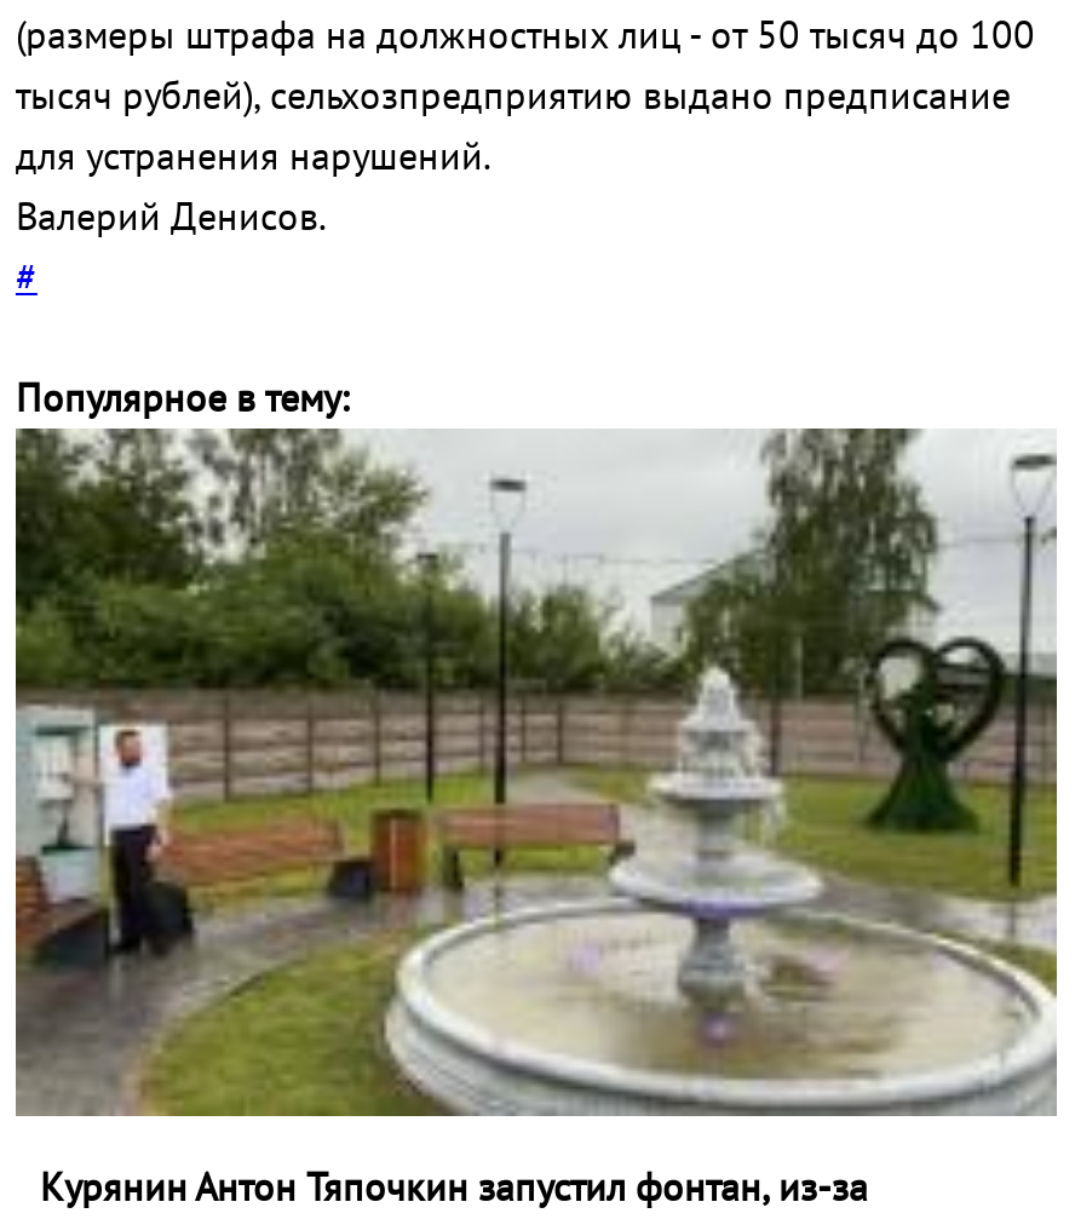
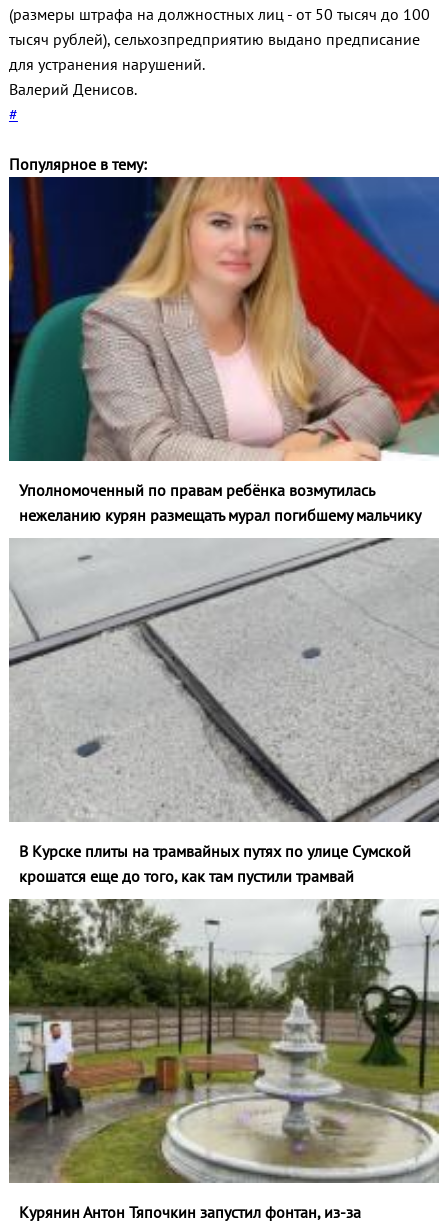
+ [image]
+ Уполномоченный по правам ребёнка возмутилась
+ нежеланию курян размещать мурал погибшему мальчику

+ [image]
+ В Курске плиты на трамвайных путях по улице Сумской
+ крошатся еще до того, как там пустили трамвай
